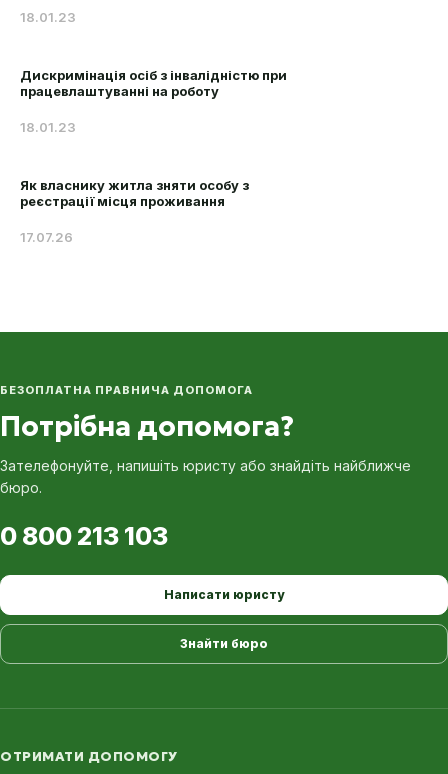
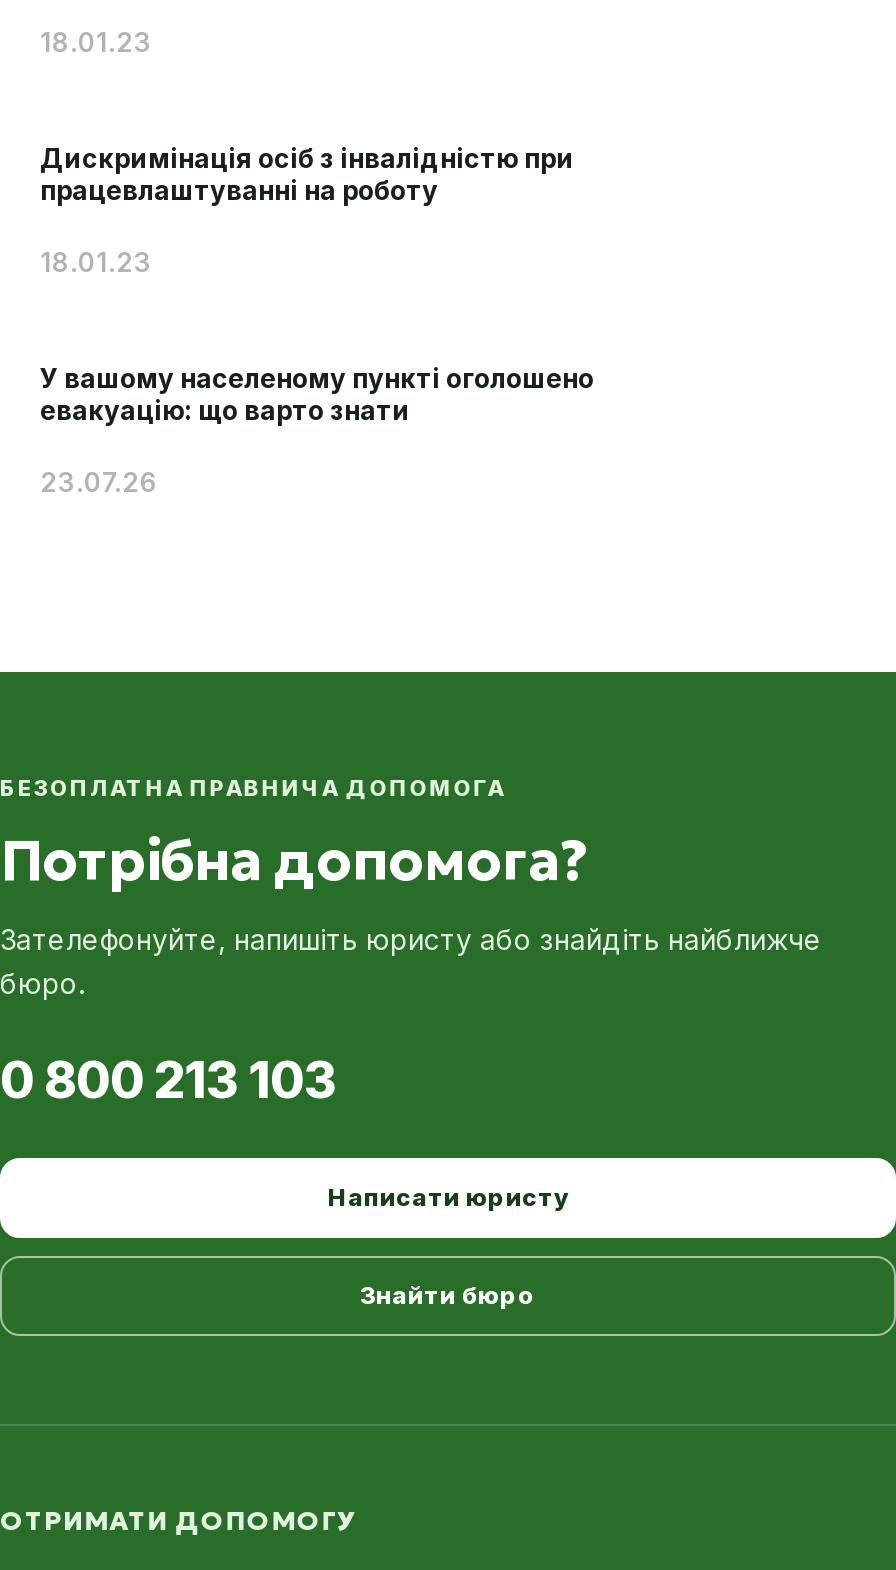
- Як власнику житла зняти особу з
- реєстрації місця проживання
+ У вашому населеному пункті оголошено
+ евакуацію: що варто знати

- 17.07.26
+ 23.07.26
